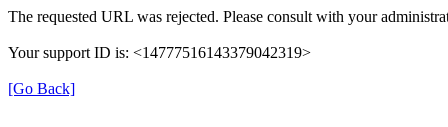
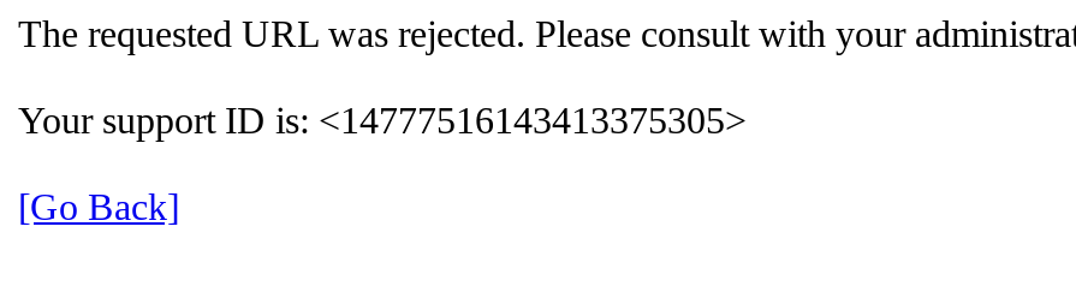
- Your support ID is: <14777516143379042319>
+ Your support ID is: <14777516143413375305>
